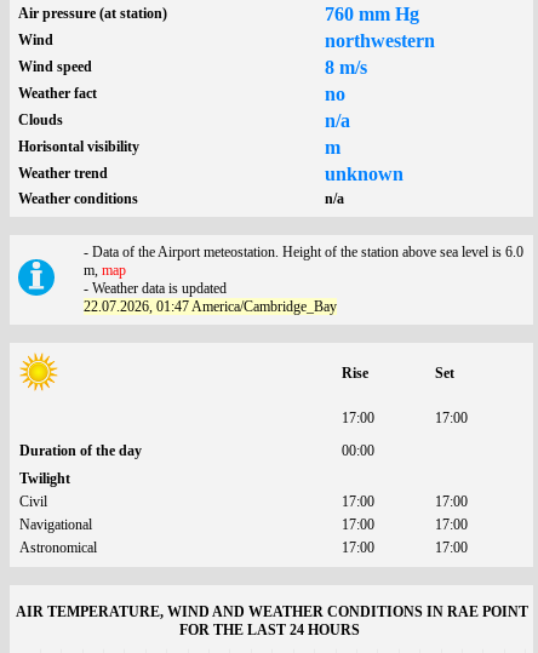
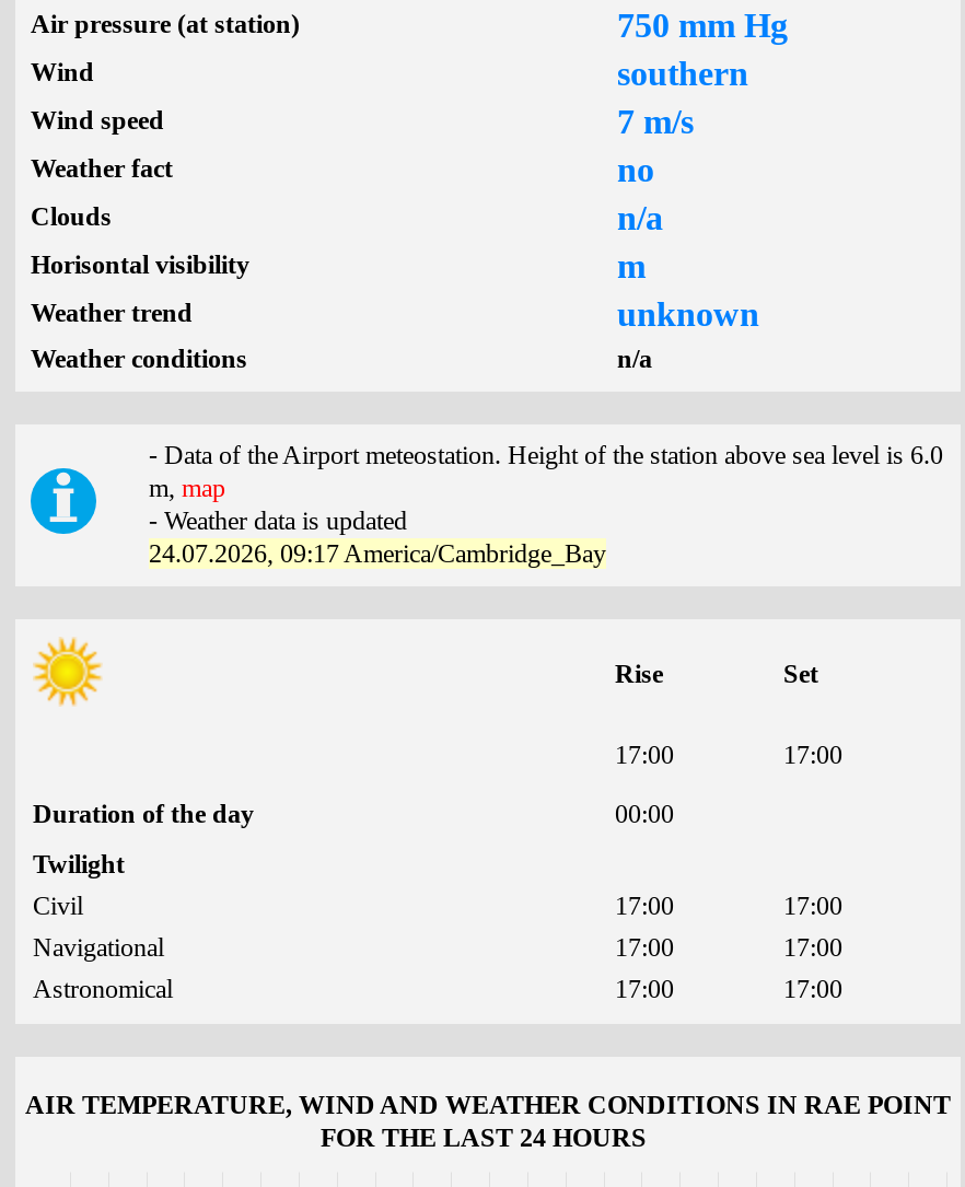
- 760 mm Hg
+ 750 mm Hg

- northwestern
+ southern

- 8 m/s
+ 7 m/s

- 22.07.2026, 01:47 America/Cambridge_Bay
+ 24.07.2026, 09:17 America/Cambridge_Bay
